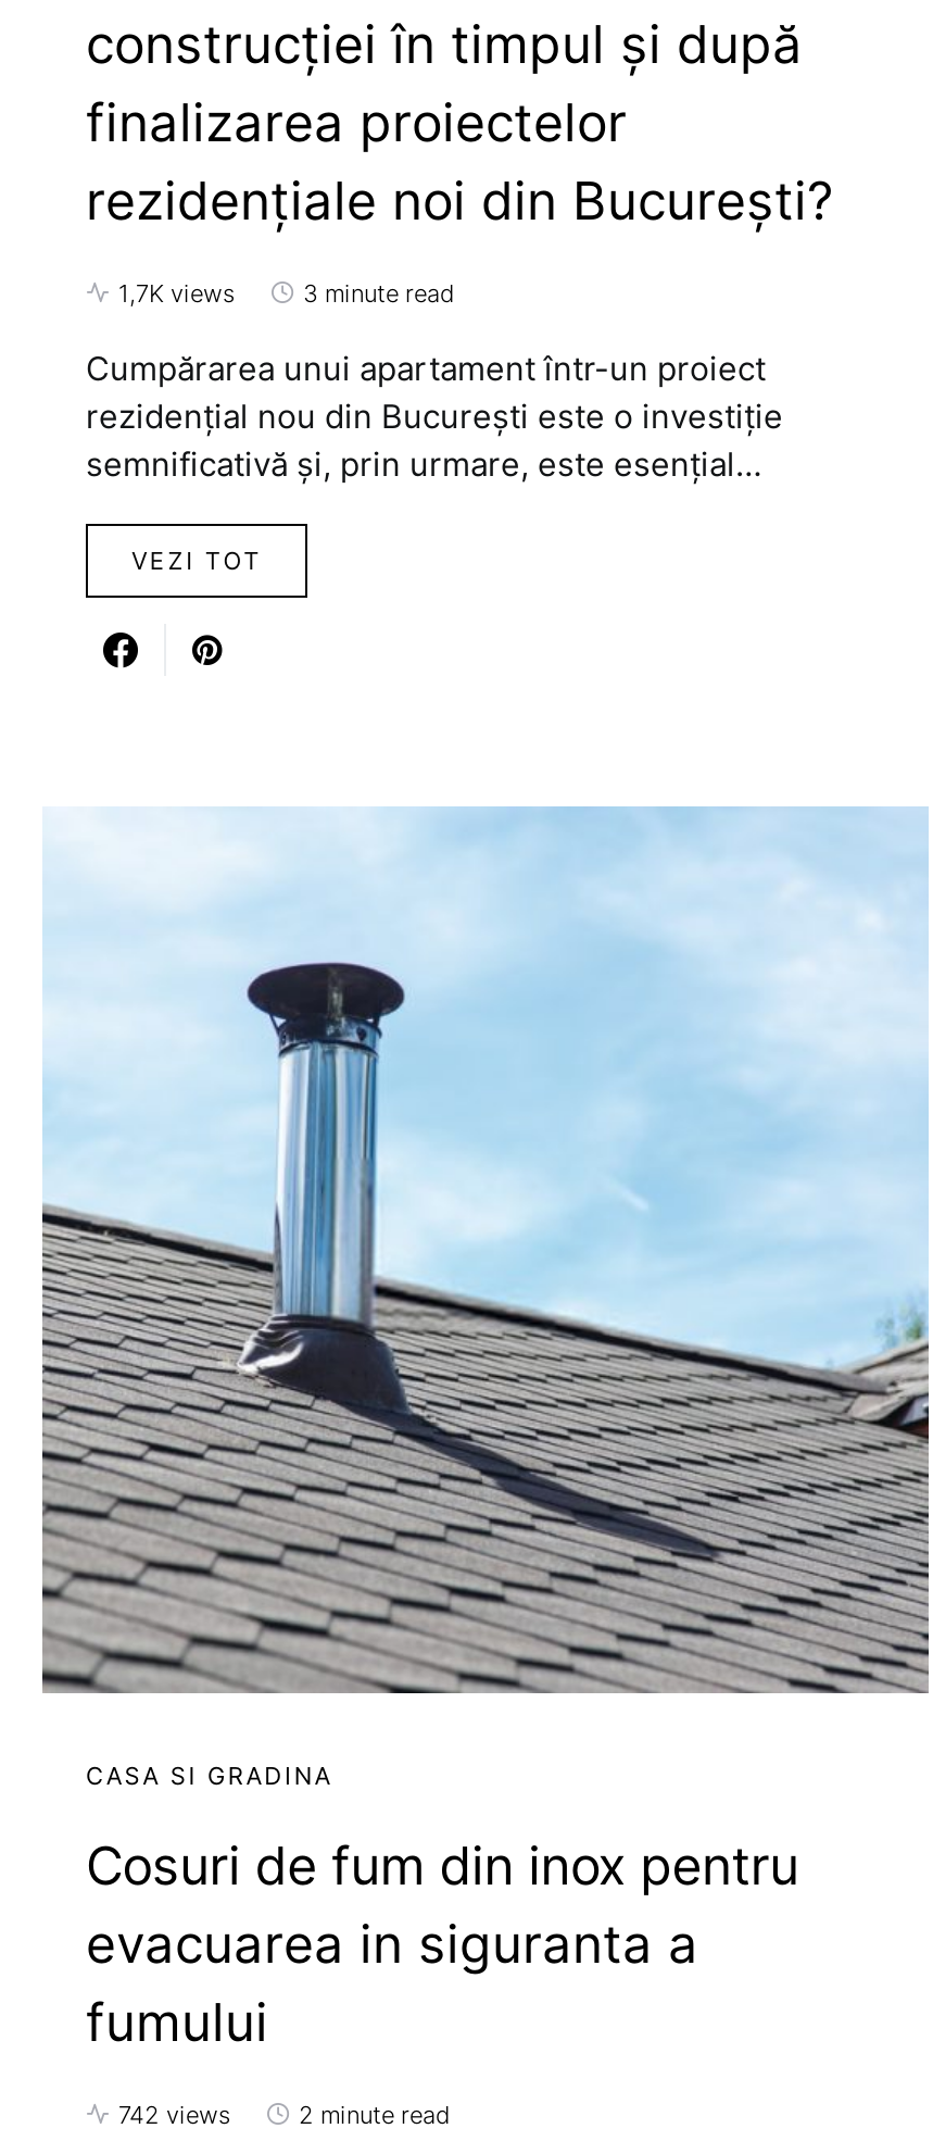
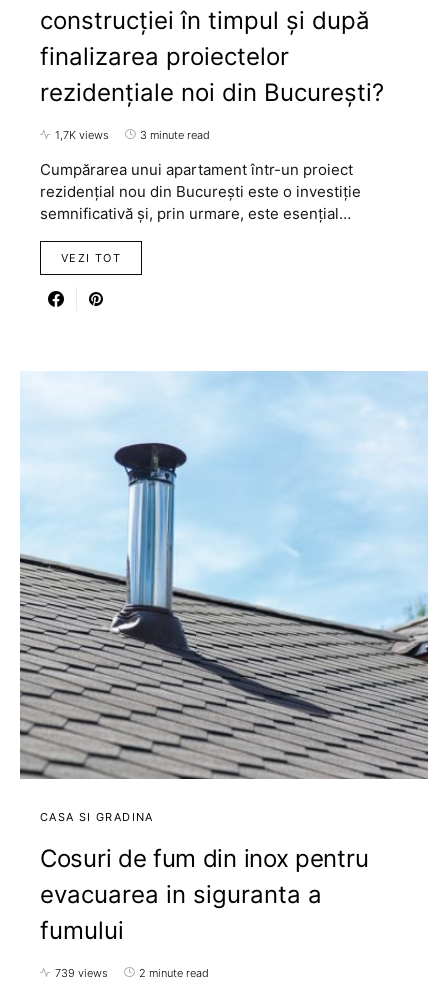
- 742 views
+ 739 views
